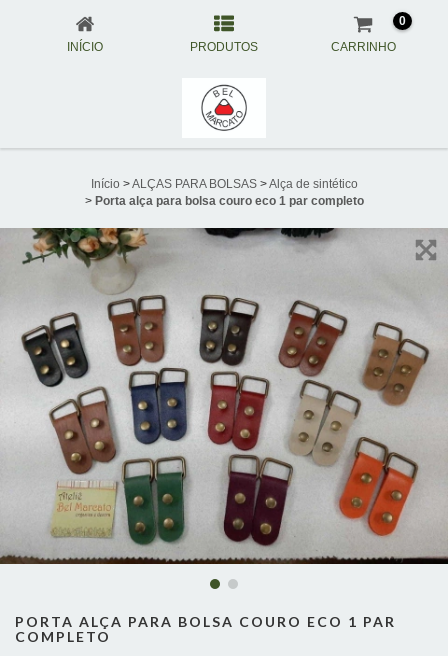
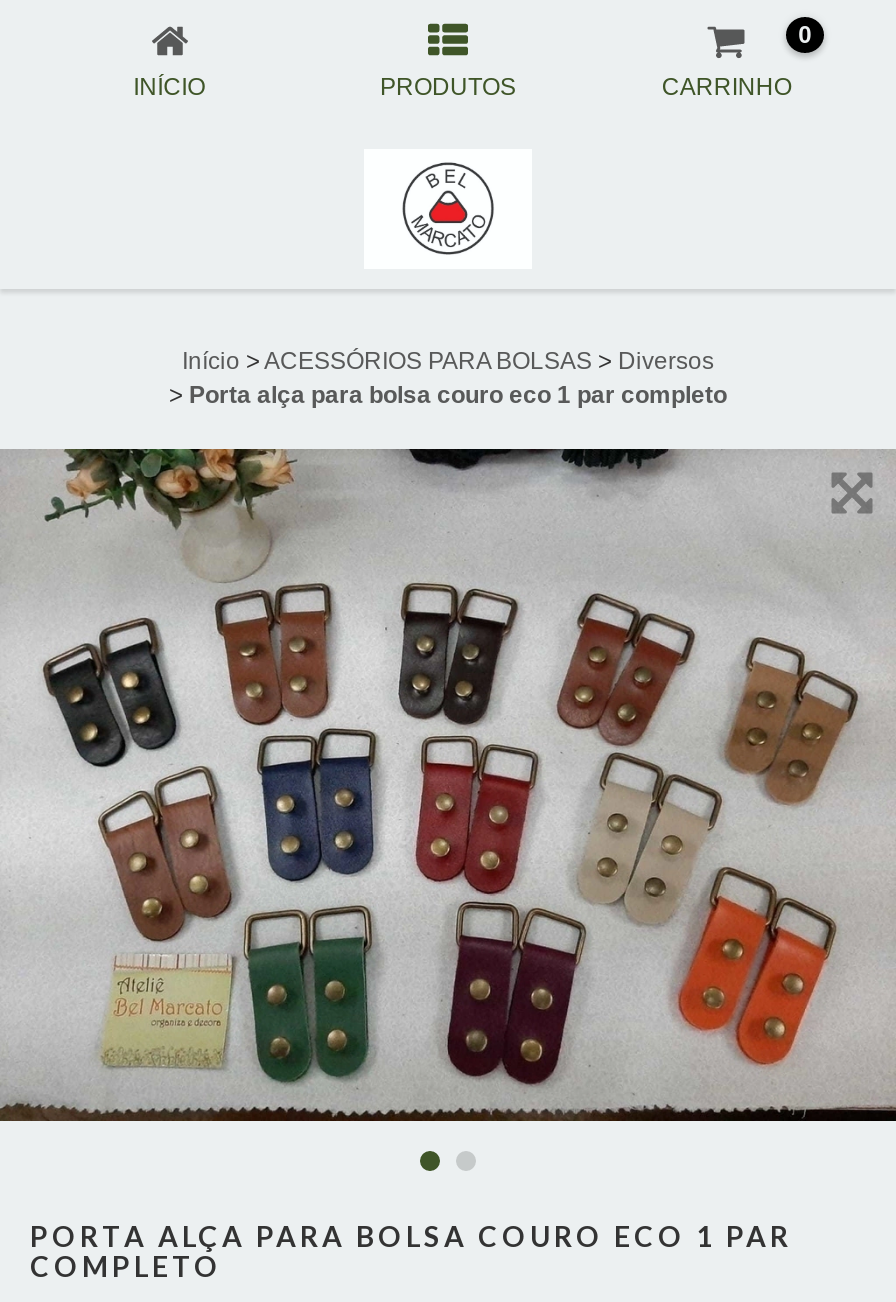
- Início > ALÇAS PARA BOLSAS > Alça de sintético
+ Início > ACESSÓRIOS PARA BOLSAS > Diversos
